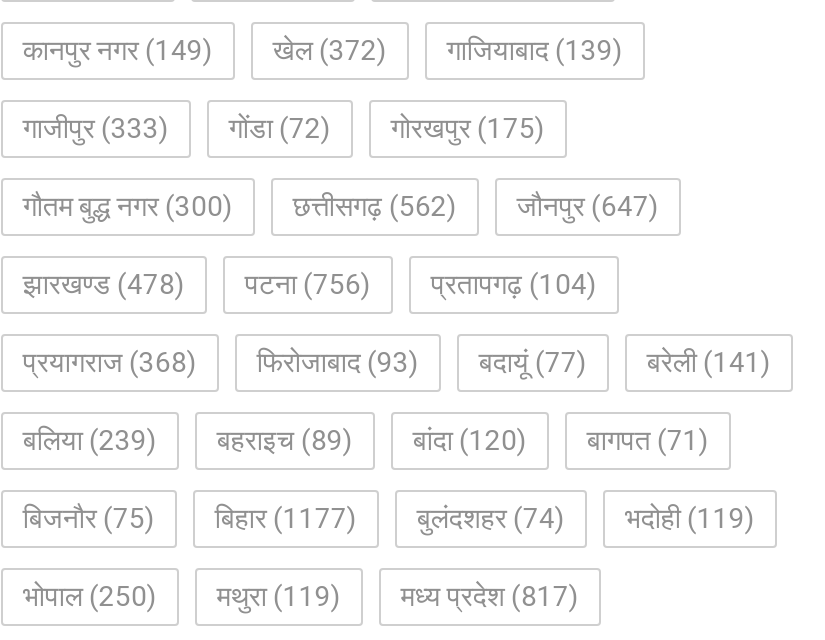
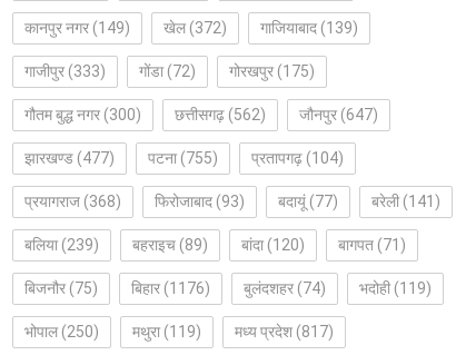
- झारखण्ड (478)
+ झारखण्ड (477)

- पटना (756)
+ पटना (755)

- बिजनौर (75) बिहार (1177) बुलंदशहर (74) भदोही (119)
+ बिजनौर (75) बिहार (1176) बुलंदशहर (74) भदोही (119)
